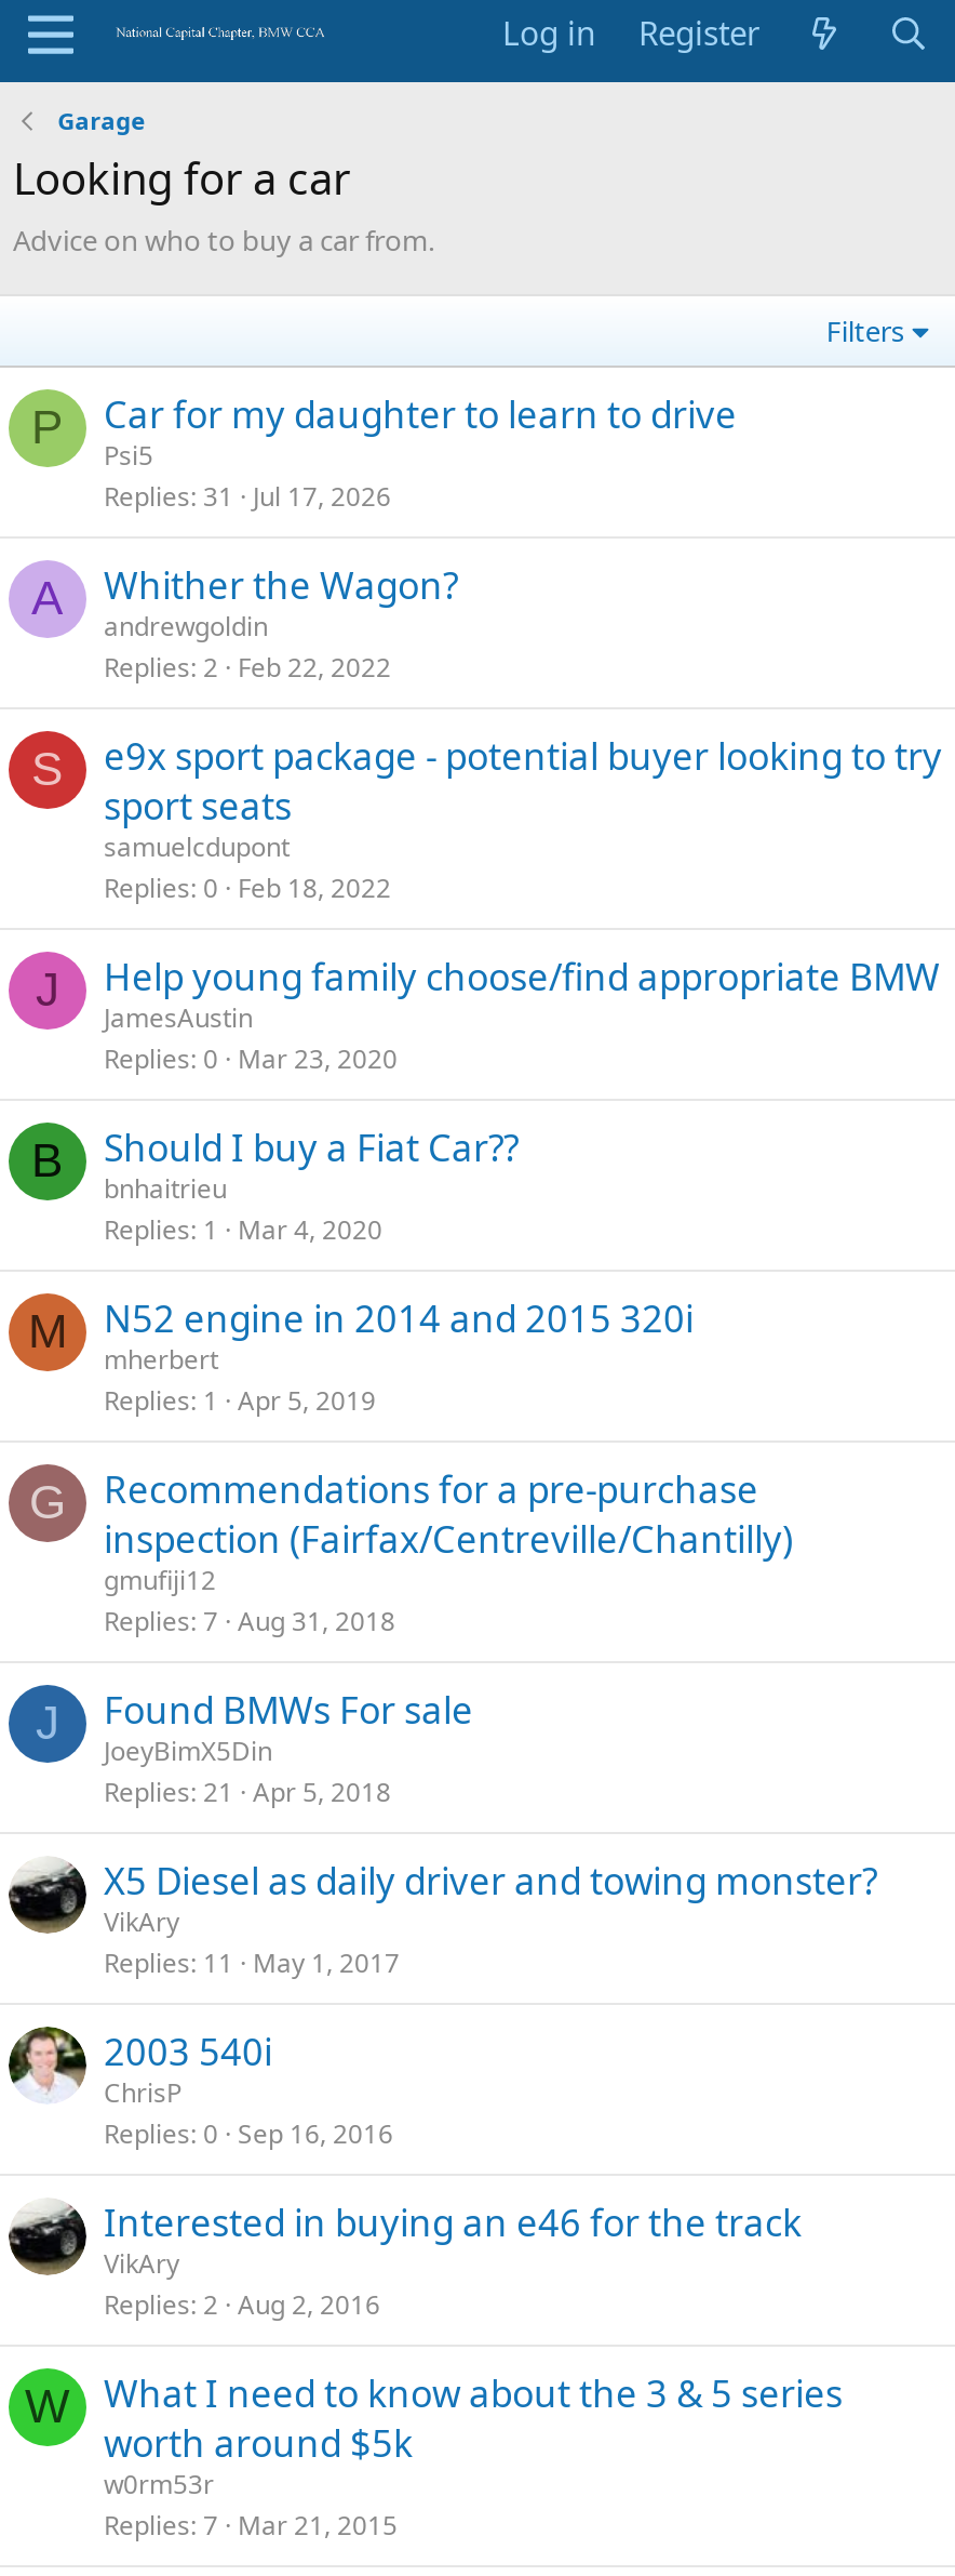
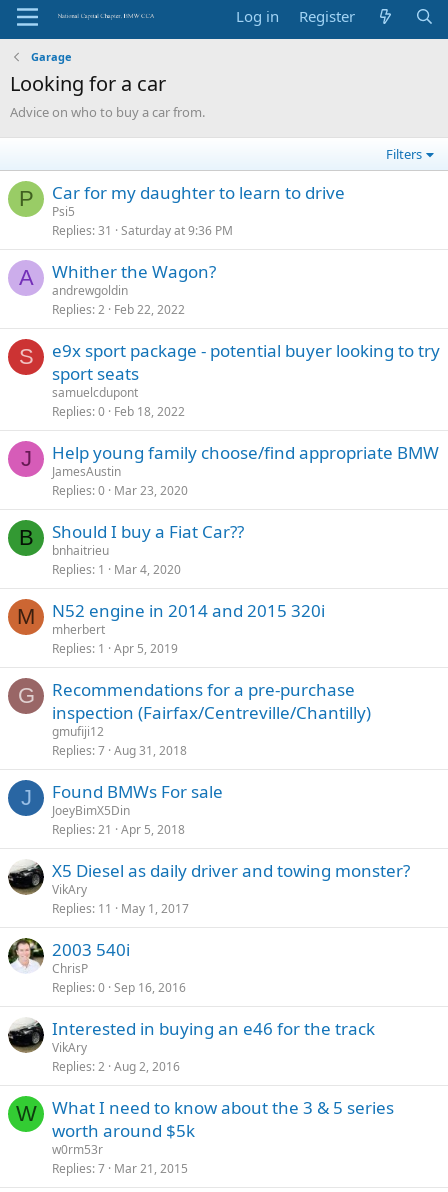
- Replies 31 Jul 17, 2026
+ Replies 31 Saturday at 9:36 PM
